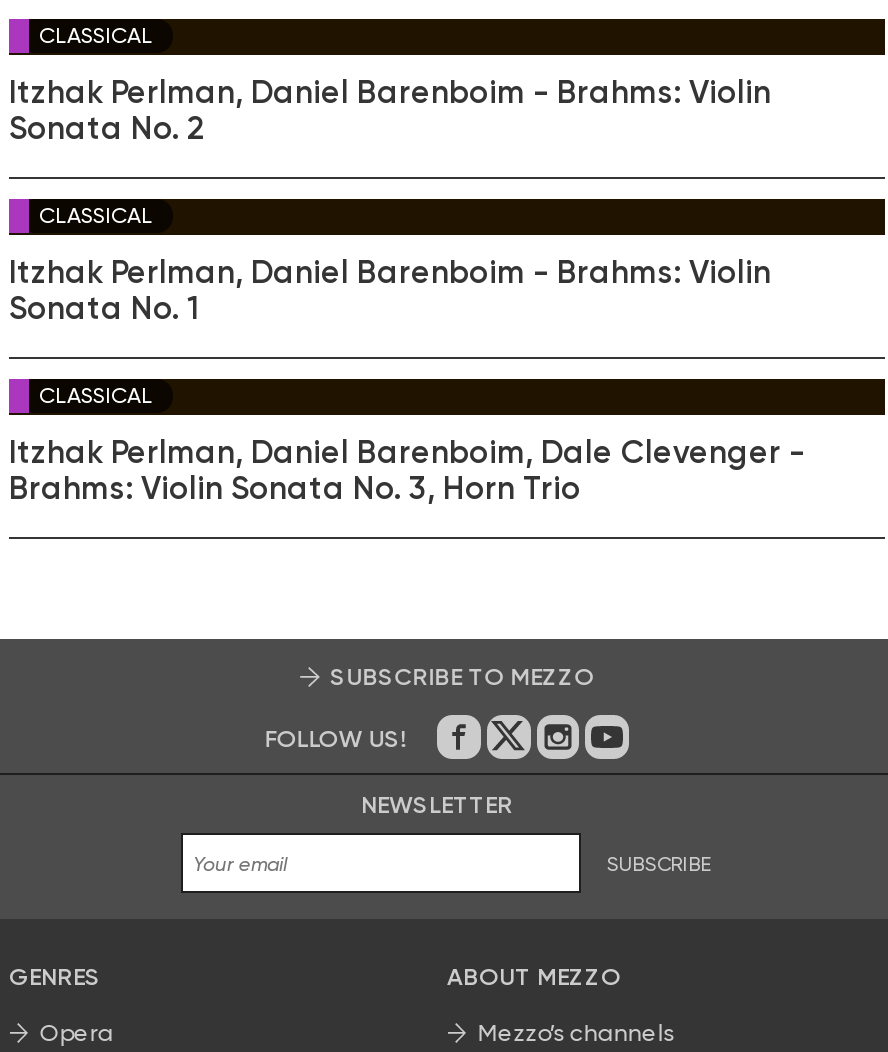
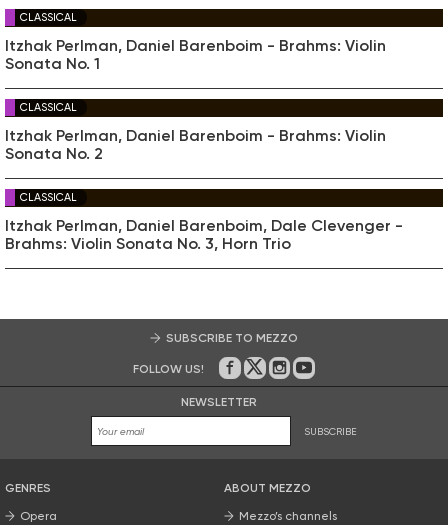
- Sonata No. 2
+ Sonata No. 1

- Sonata No. 1
+ Sonata No. 2
